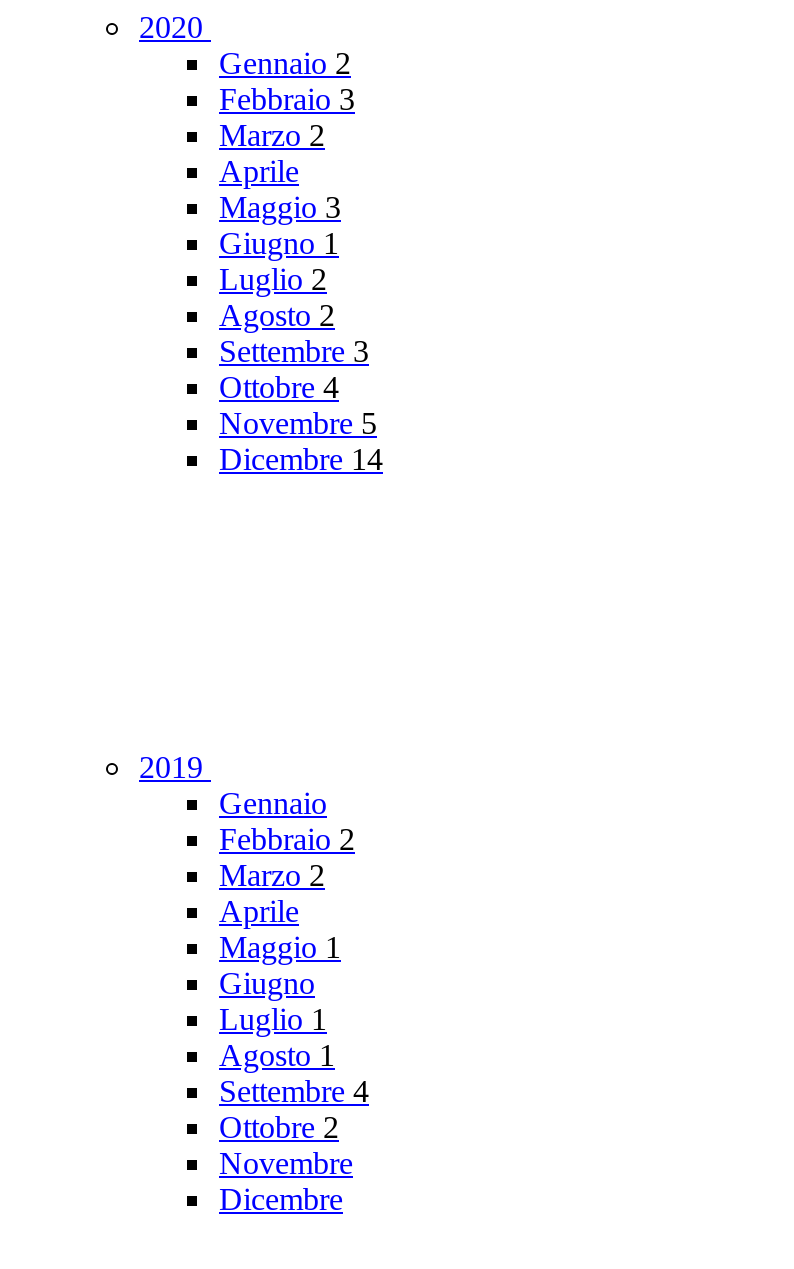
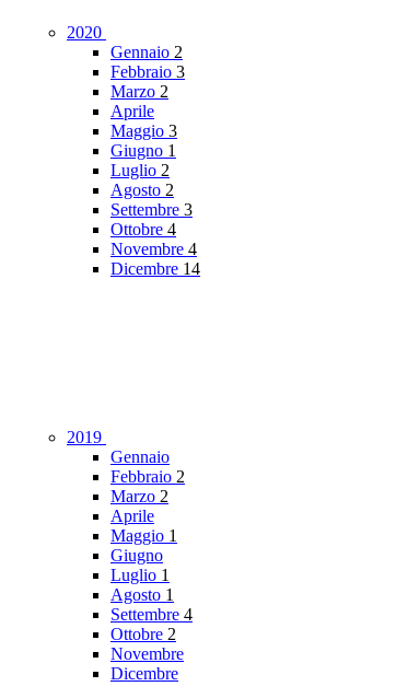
- Novembre 5
+ Novembre 4
